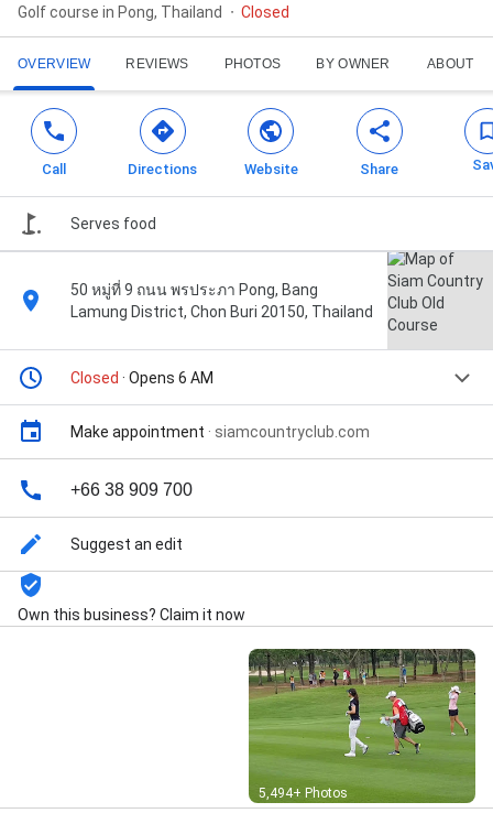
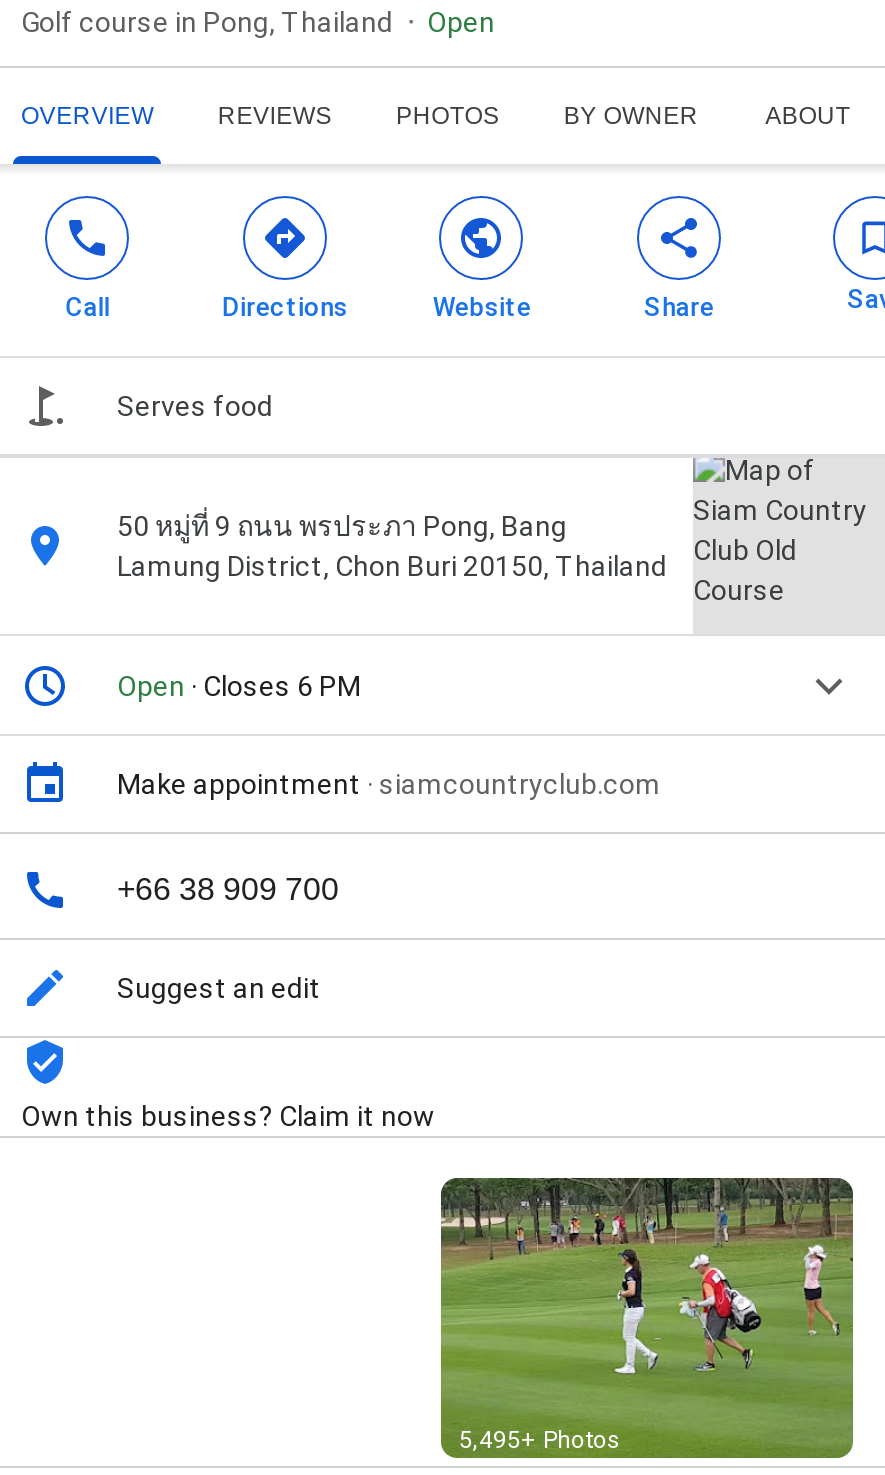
- Closed
+ Open

- Closed · Opens 6 AM
+ Open · Closes 6 PM

- 5,494+ Photos
+ 5,495+ Photos
